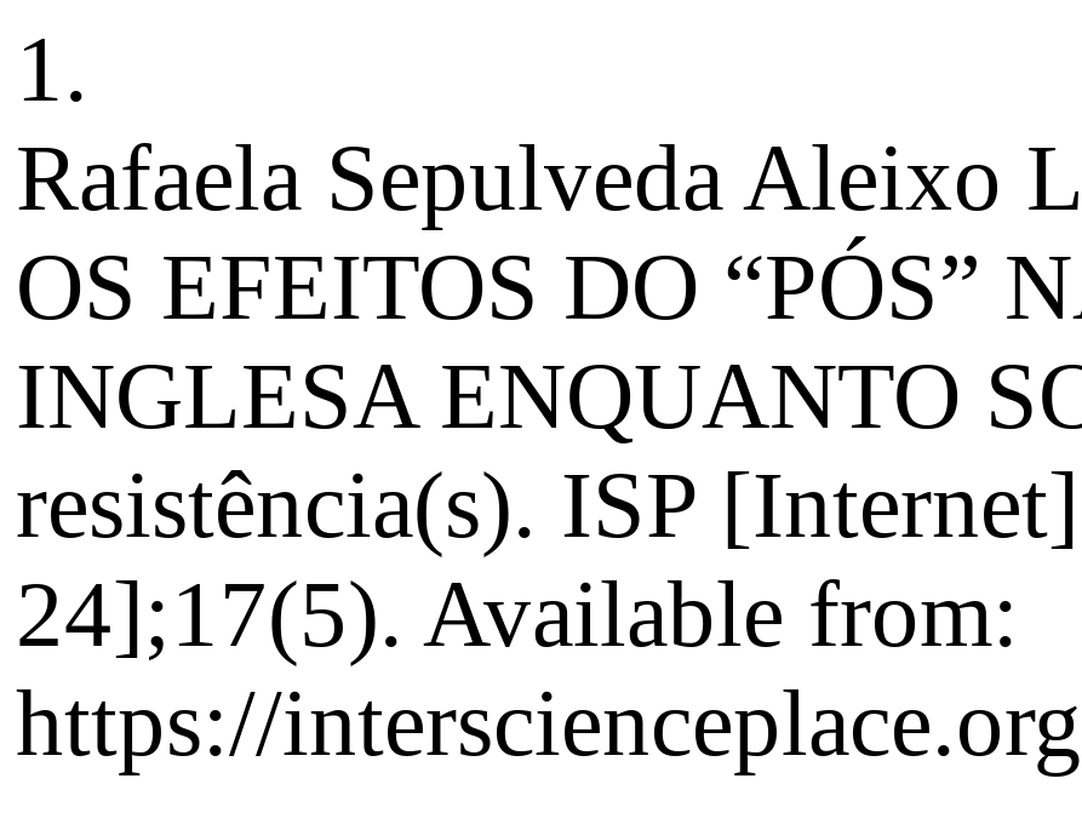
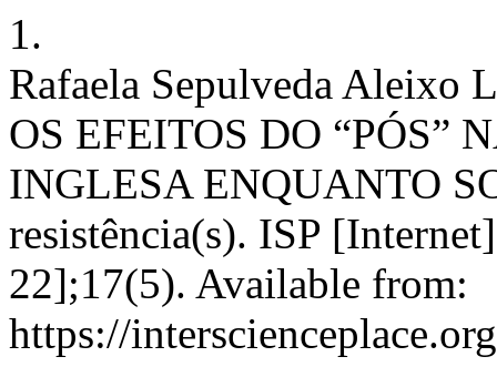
- 24];17(5). Available from:
+ 22];17(5). Available from:
